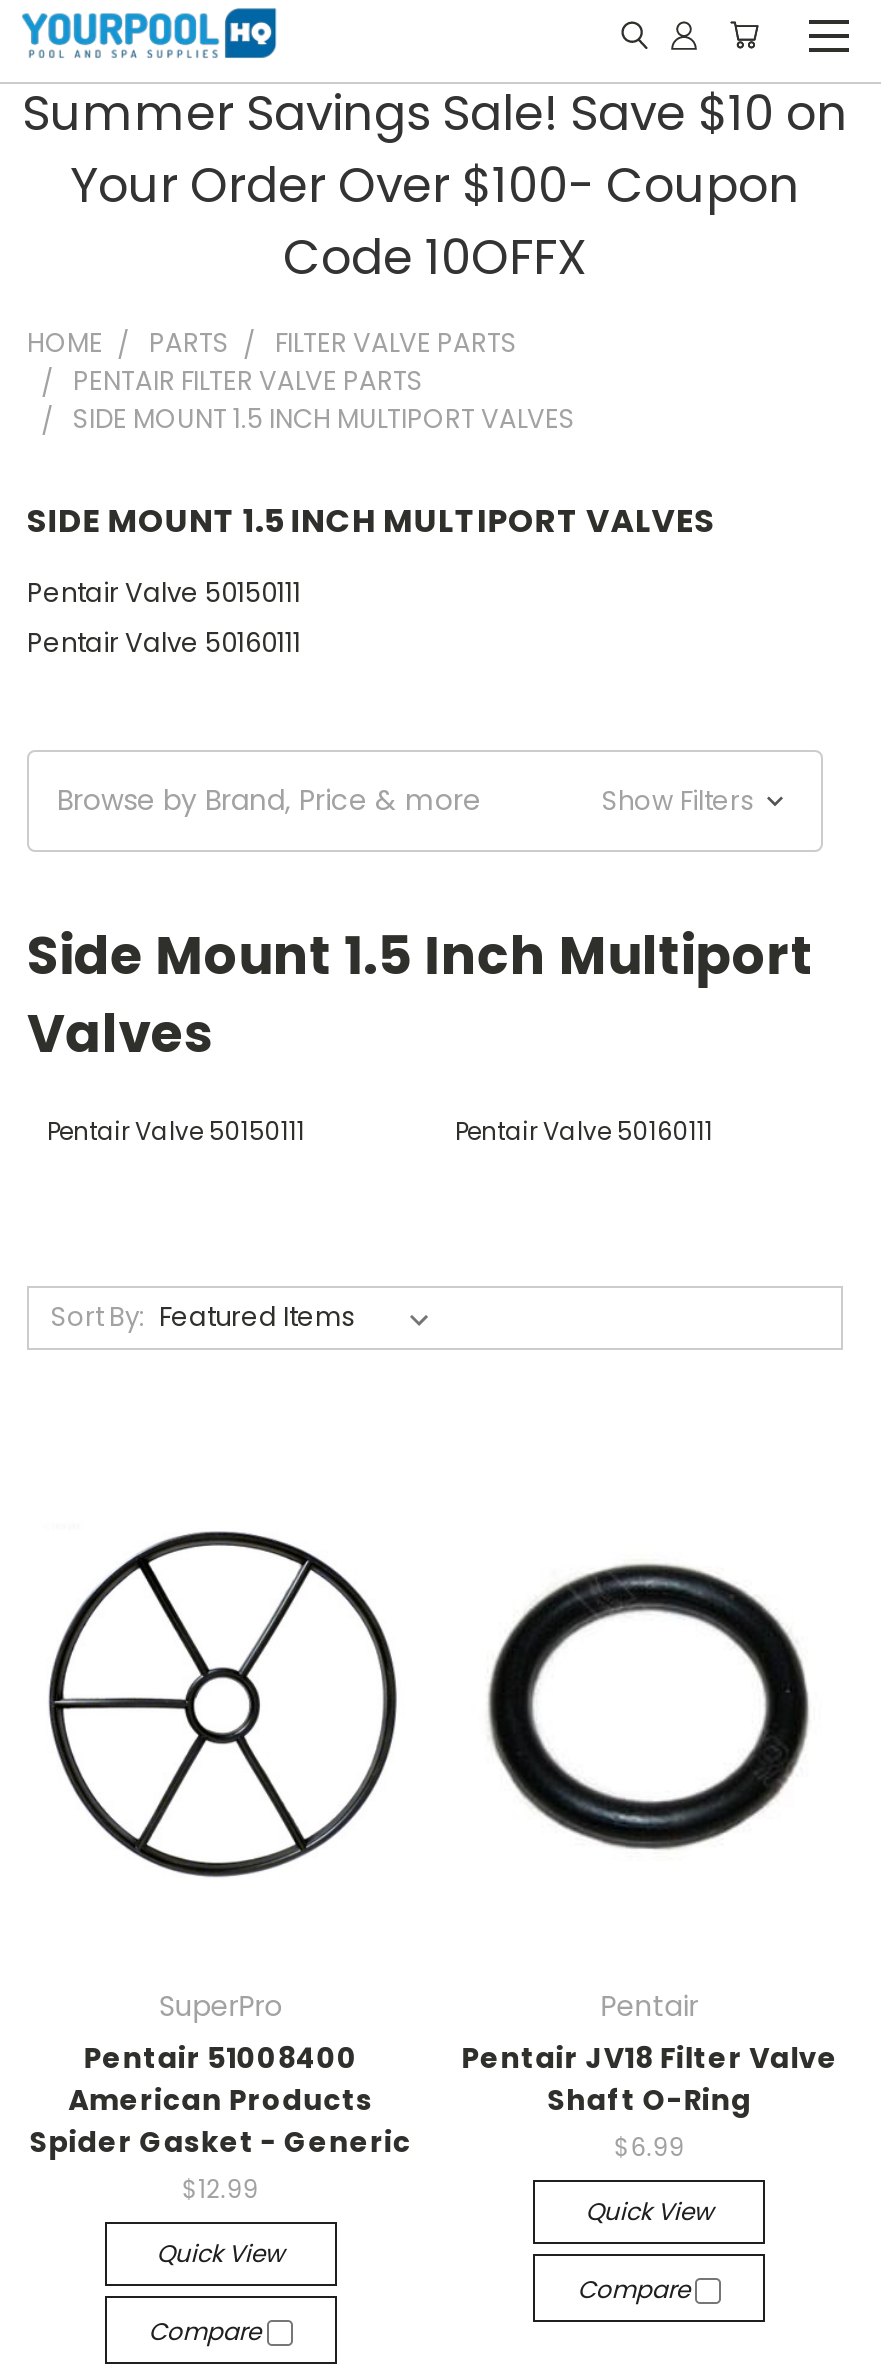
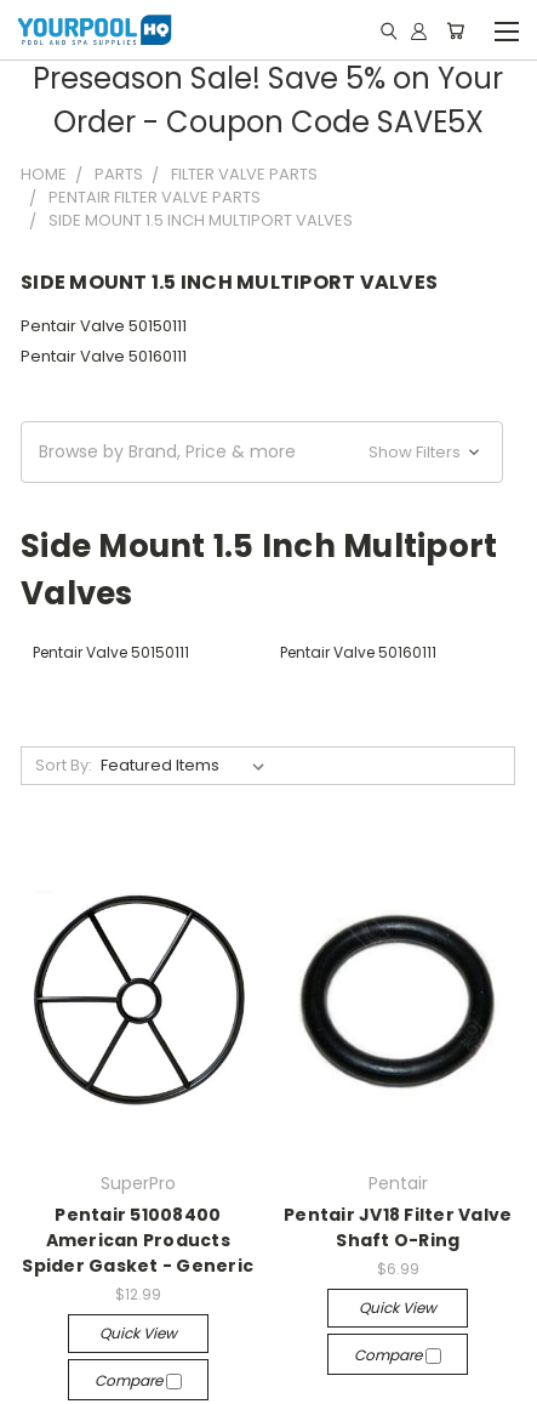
- Summer Savings Sale! Save $10 on
- Your Order Over $100- Coupon
- Code 10OFFX
+ Preseason Sale! Save 5% on Your
+ Order - Coupon Code SAVE5X
